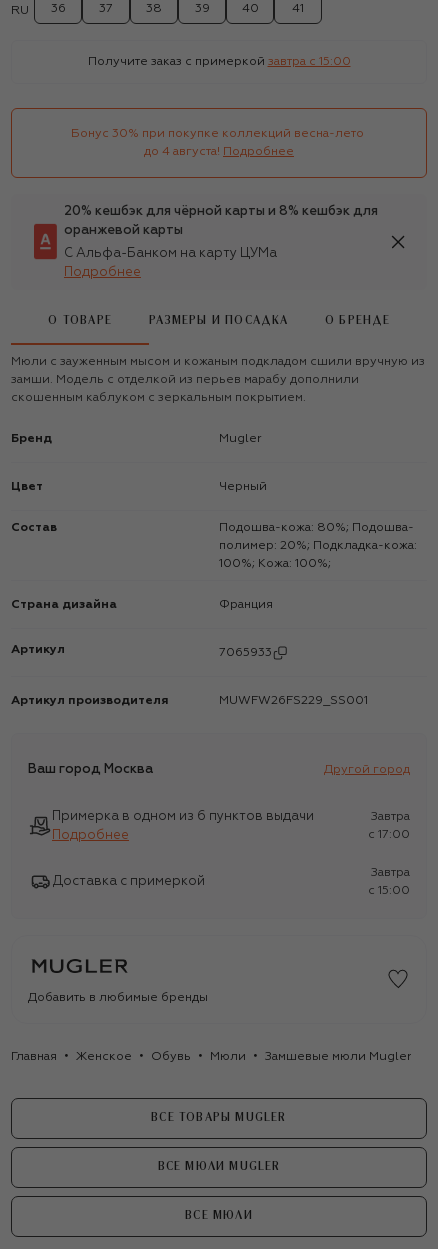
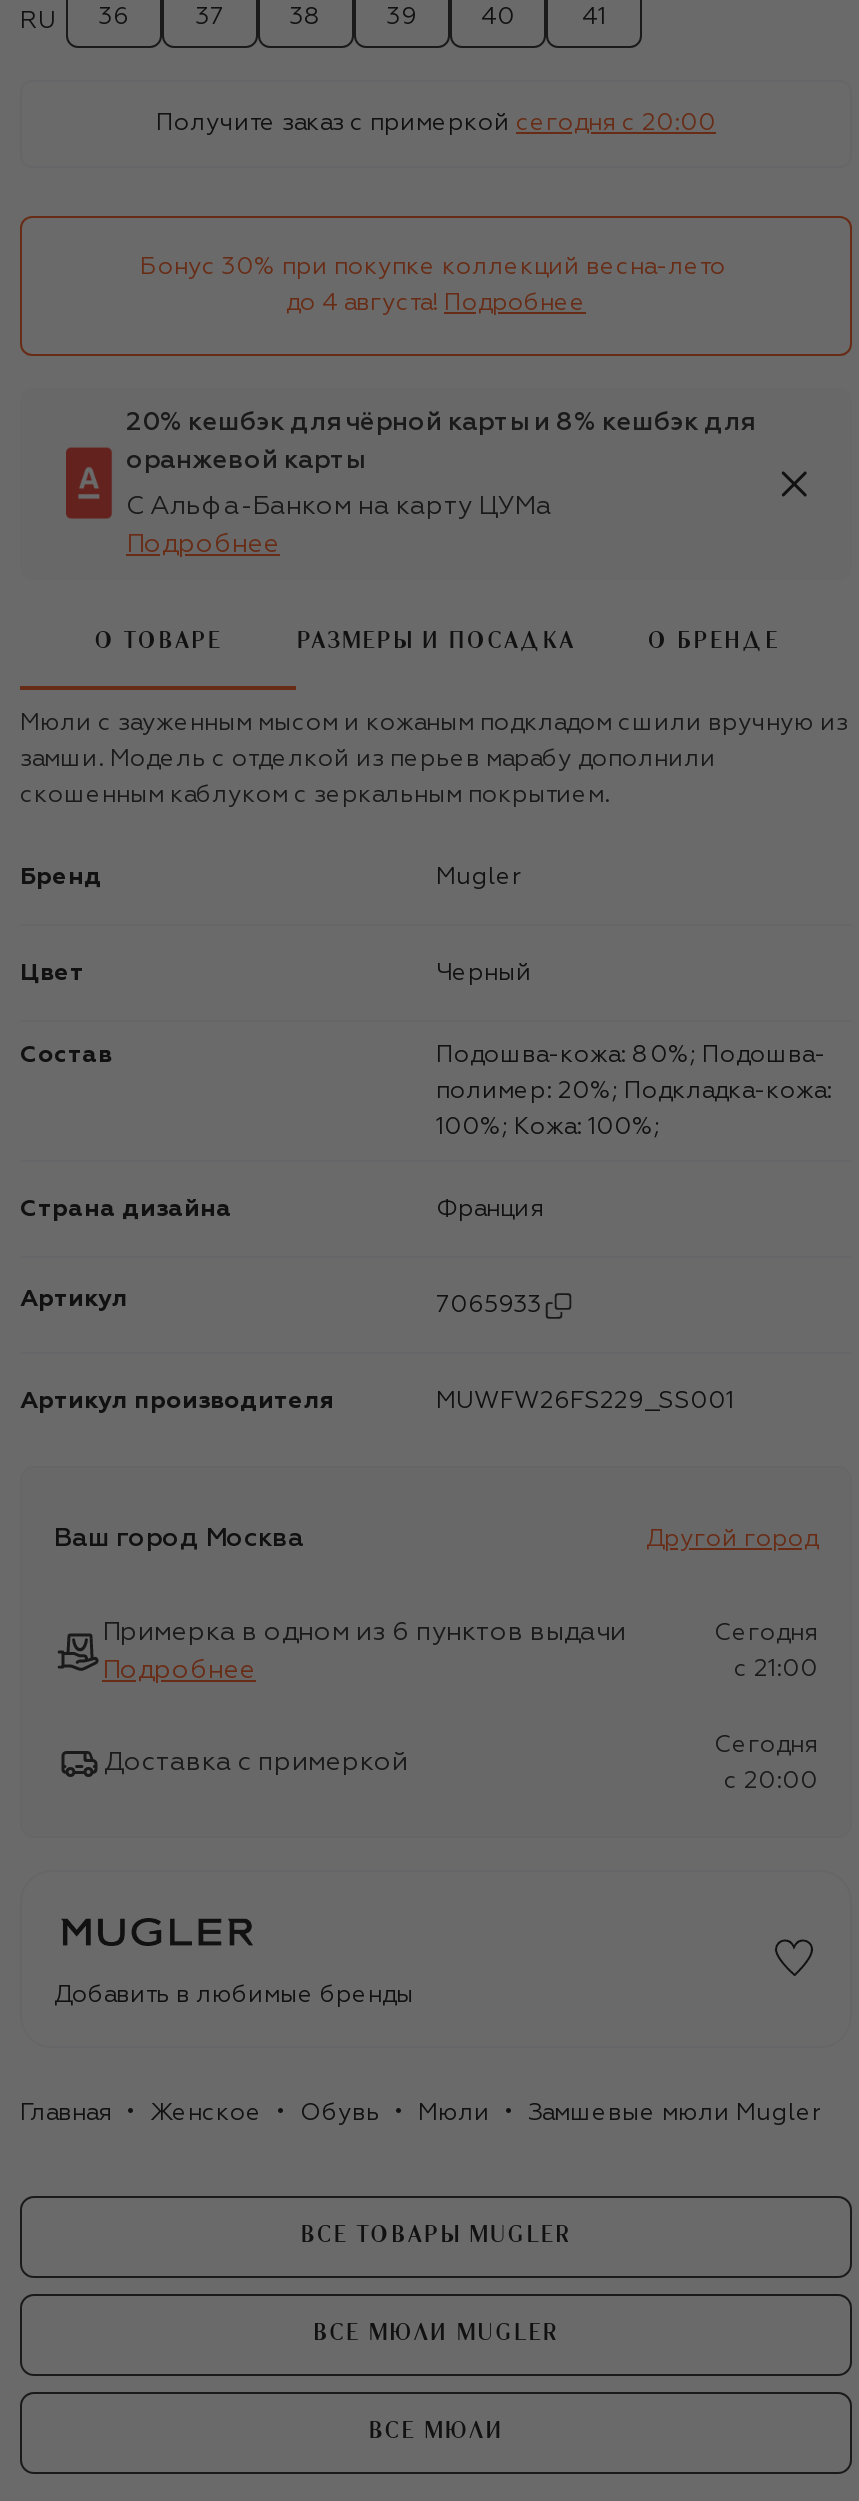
- Получите заказ с примеркой завтра c 15:00
+ Получите заказ с примеркой сегодня c 20:00

- Завтра
+ Сегодня

- c 17:00
+ c 21:00

- Завтра
+ Сегодня

- c 15:00
+ c 20:00
